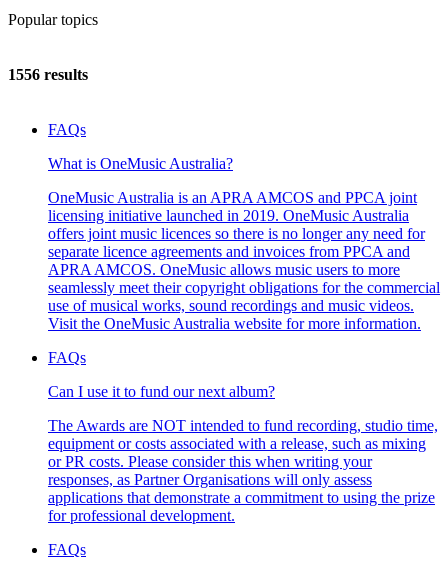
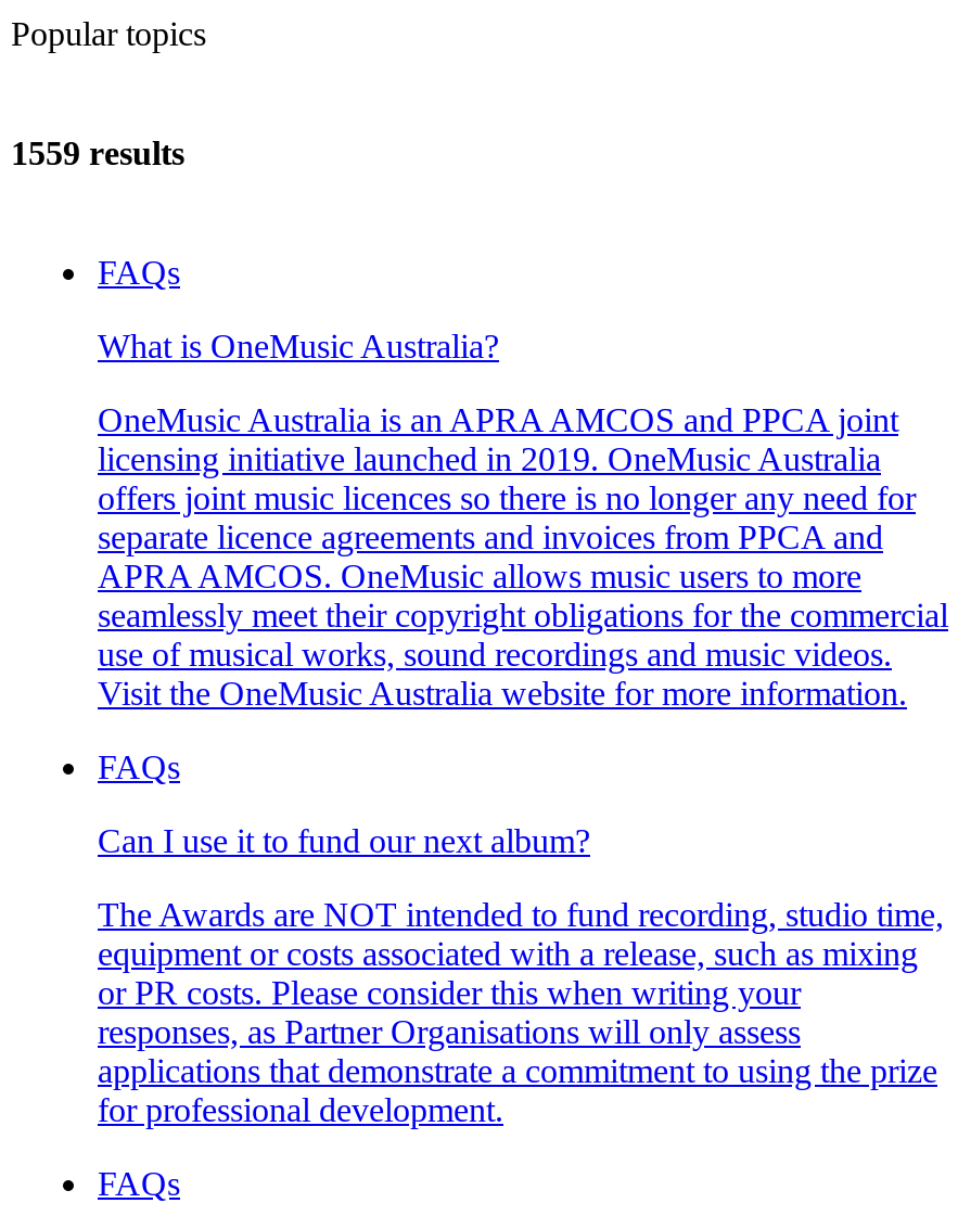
- 1556 results
+ 1559 results
